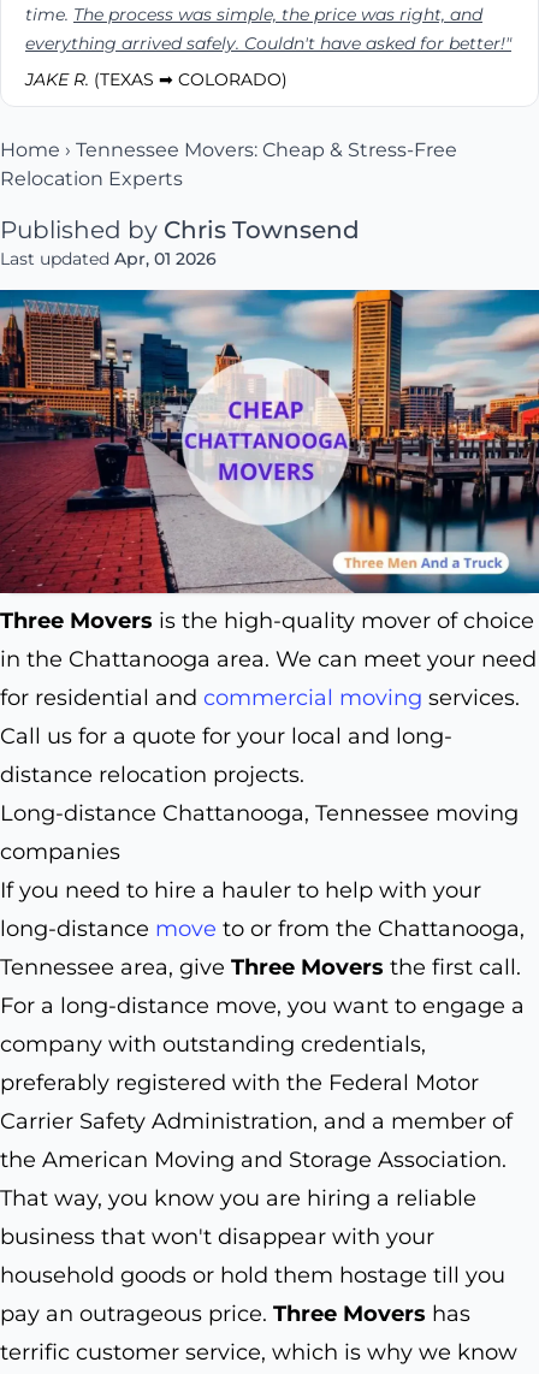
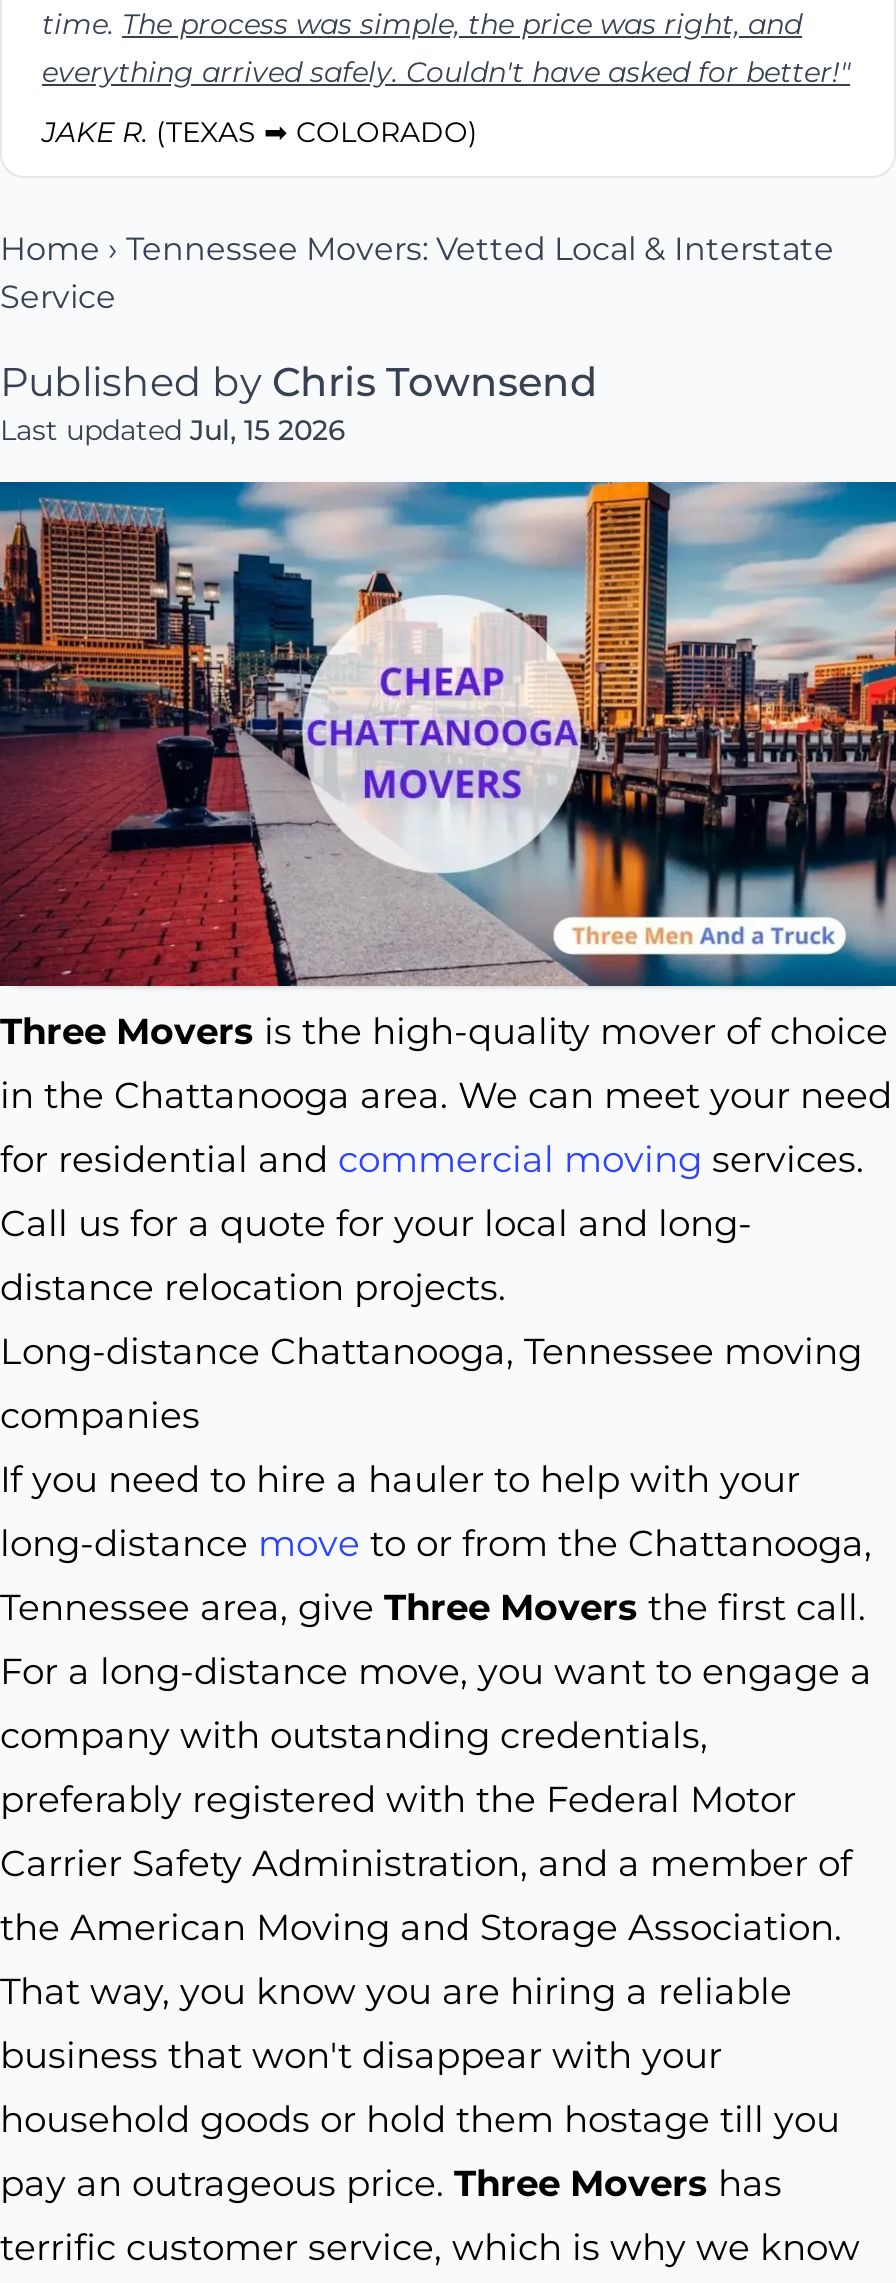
- Home › Tennessee Movers: Cheap & Stress-Free
- Relocation Experts
+ Home › Tennessee Movers: Vetted Local & Interstate
+ Service

- Last updated Apr, 01 2026
+ Last updated Jul, 15 2026
